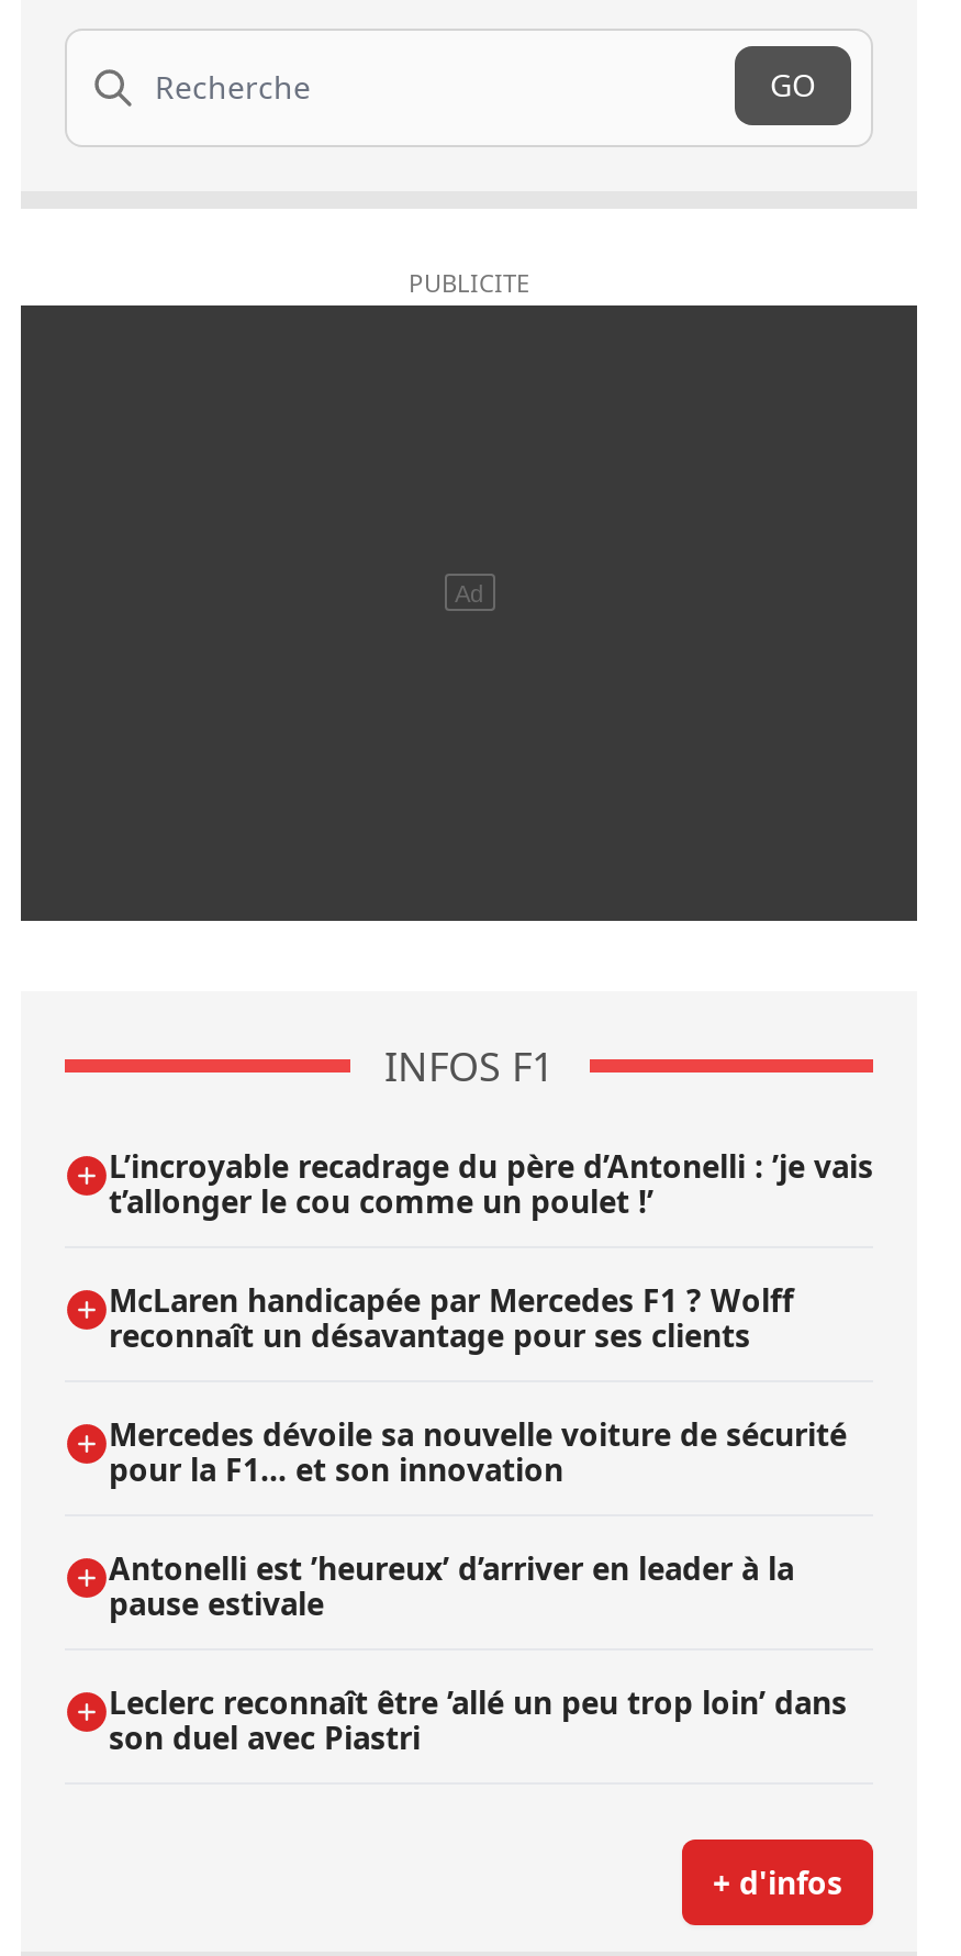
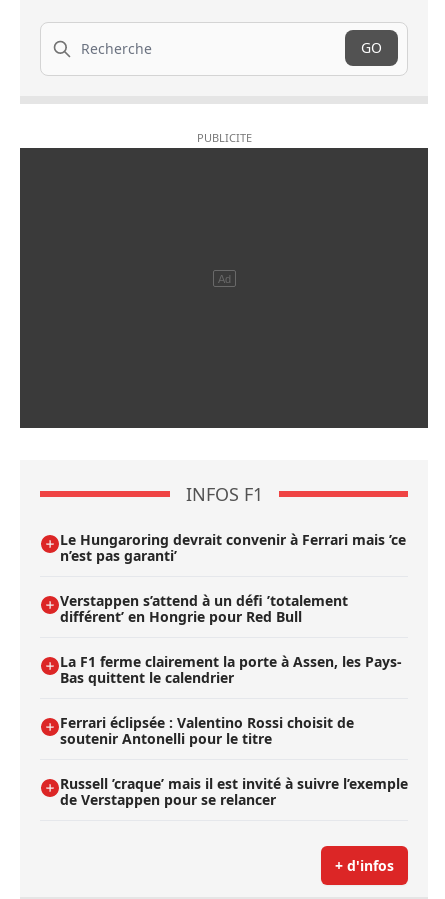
- L’incroyable recadrage du père d’Antonelli : ’je vais
- t’allonger le cou comme un poulet !’
+ Le Hungaroring devrait convenir à Ferrari mais ’ce
+ n’est pas garanti’

- McLaren handicapée par Mercedes F1 ? Wolff
- reconnaît un désavantage pour ses clients
+ Verstappen s’attend à un défi ’totalement
+ différent’ en Hongrie pour Red Bull

- Mercedes dévoile sa nouvelle voiture de sécurité
- pour la F1... et son innovation
+ La F1 ferme clairement la porte à Assen, les Pays-
+ Bas quittent le calendrier

- Antonelli est ’heureux’ d’arriver en leader à la
- pause estivale
+ Ferrari éclipsée : Valentino Rossi choisit de
+ soutenir Antonelli pour le titre

- Leclerc reconnaît être ’allé un peu trop loin’ dans
- son duel avec Piastri
+ Russell ’craque’ mais il est invité à suivre l’exemple
+ de Verstappen pour se relancer
